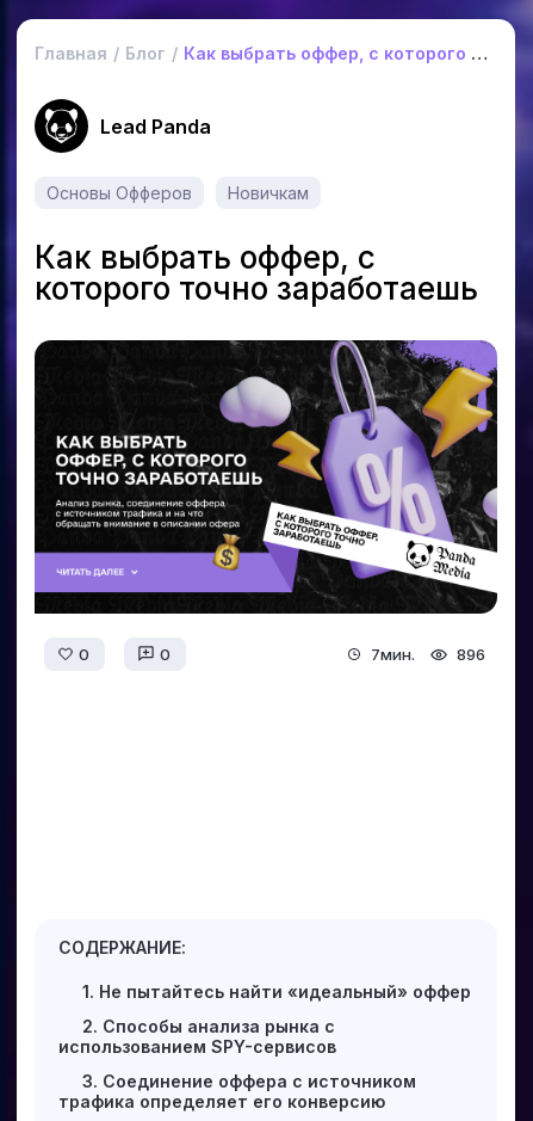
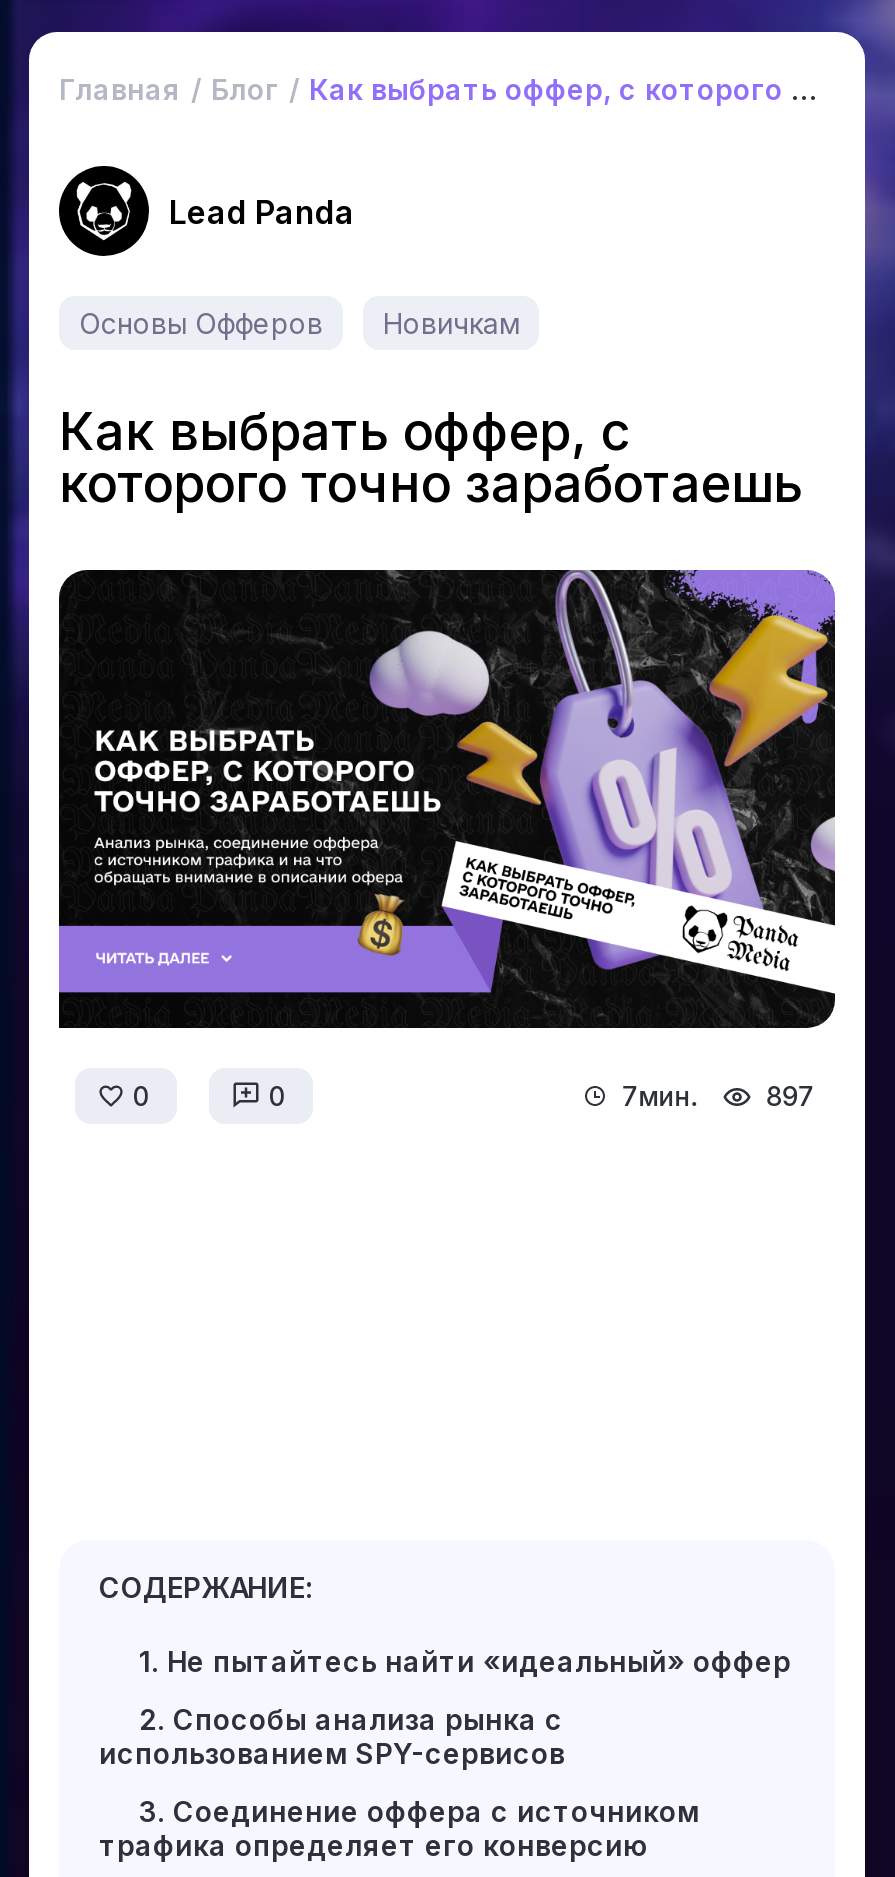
- 896
+ 897
